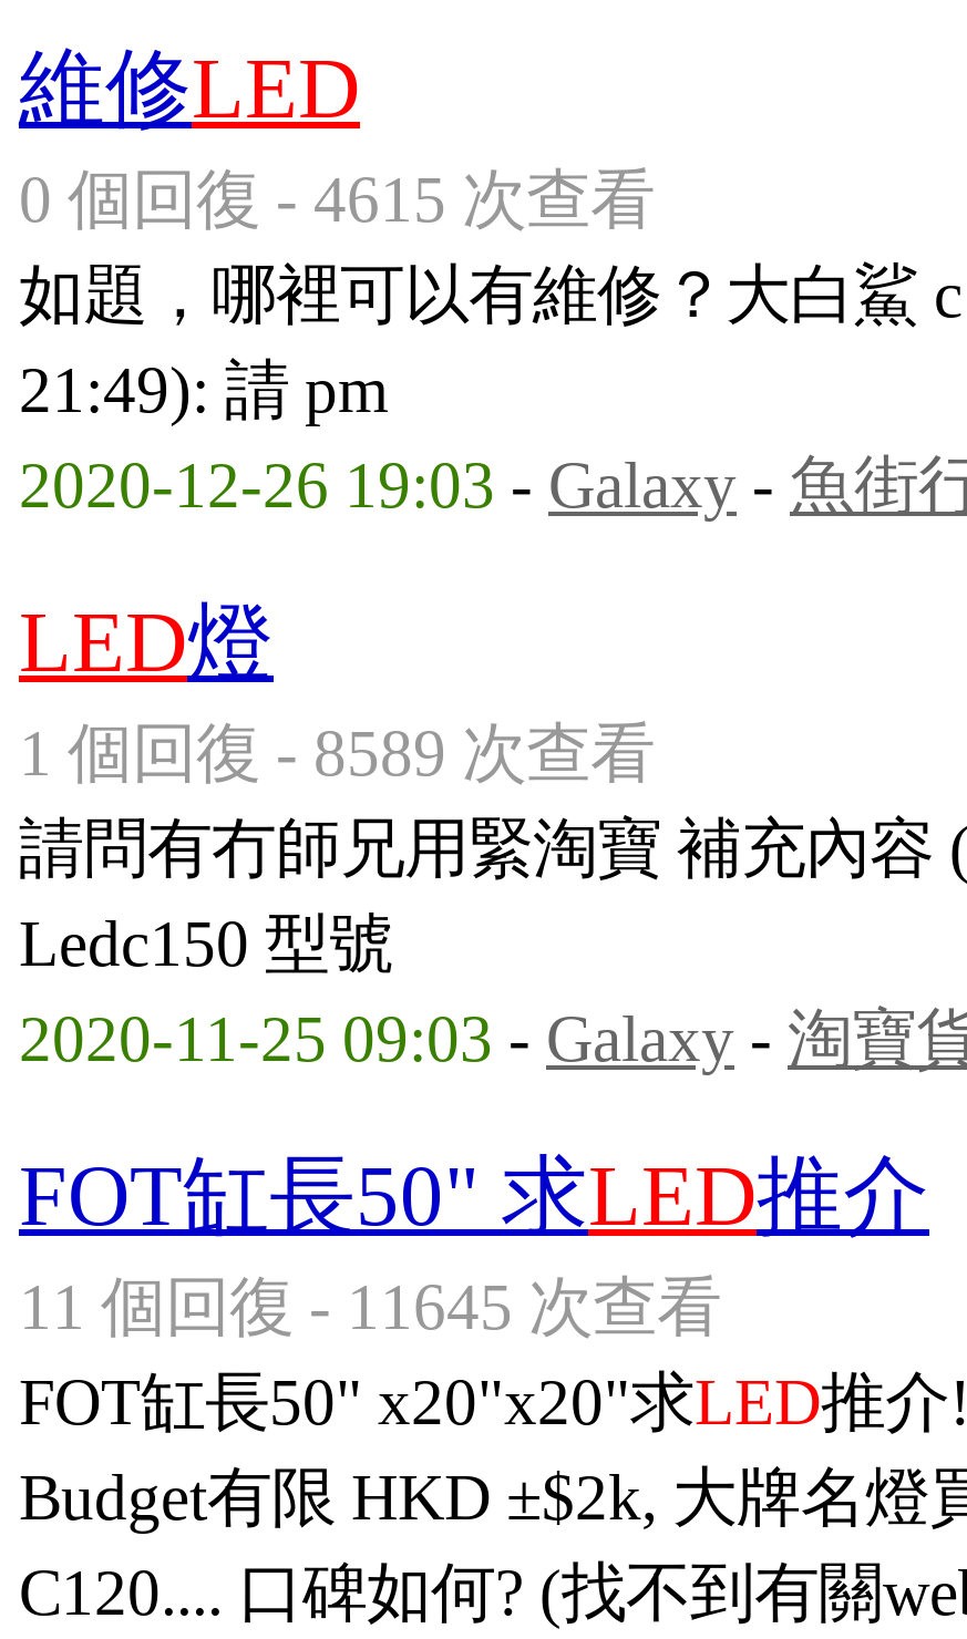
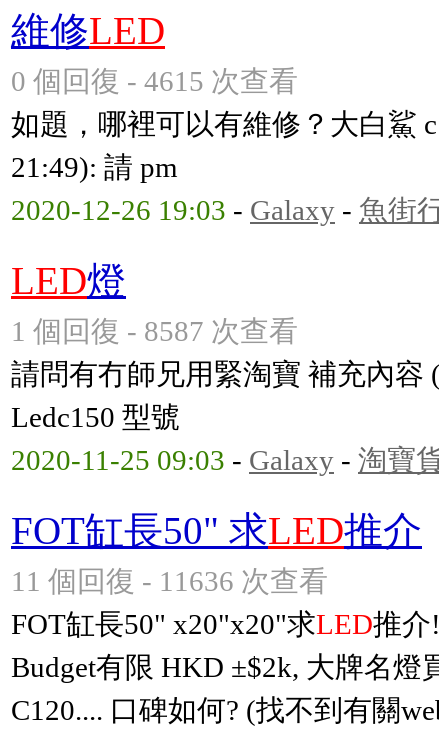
- 1 個回復 - 8589 次查看
+ 1 個回復 - 8587 次查看

- 11 個回復 - 11645 次查看
+ 11 個回復 - 11636 次查看
